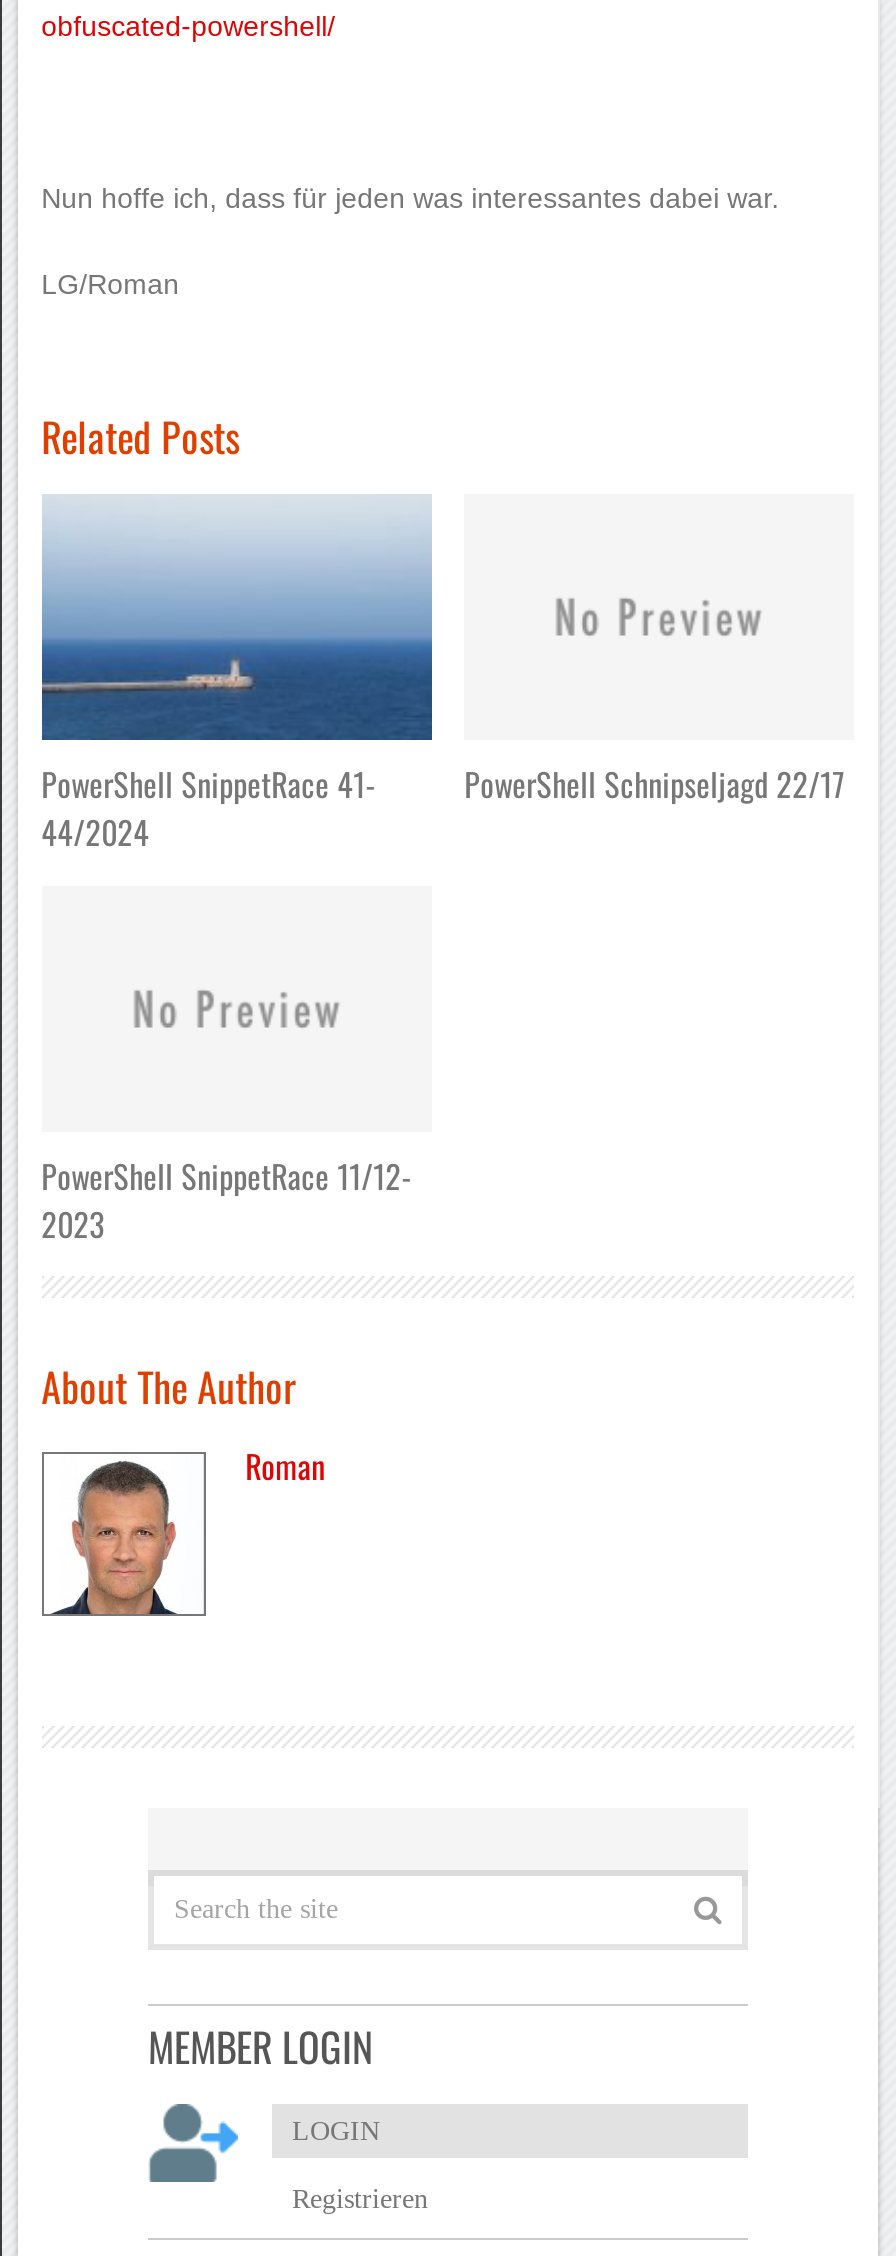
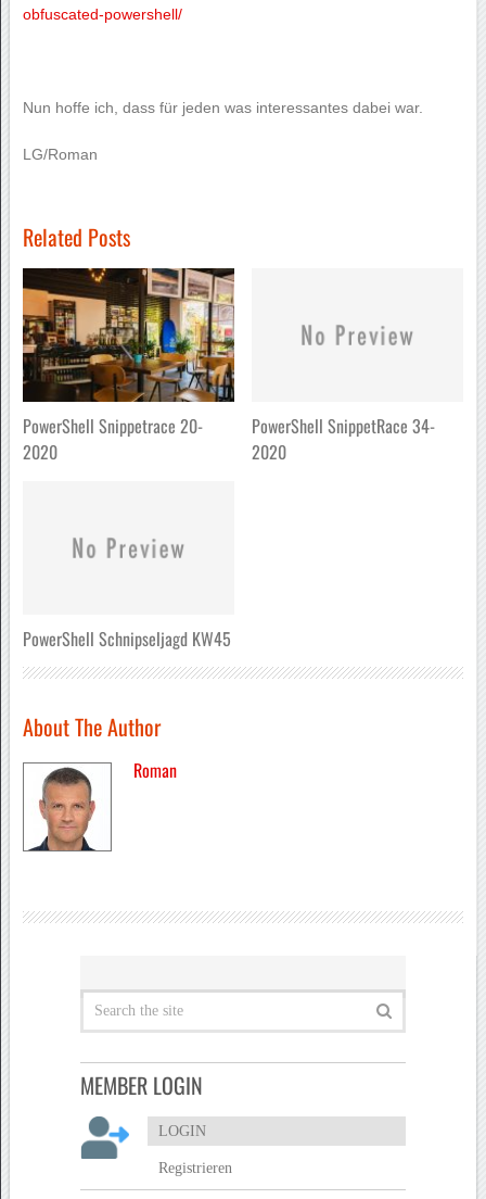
- [image]
- PowerShell SnippetRace 41-
- 44/2024
+ [image]
+ PowerShell Snippetrace 20-
+ 2020

- PowerShell Schnipseljagd 22/17
+ PowerShell SnippetRace 34-
+ 2020

- PowerShell SnippetRace 11/12-
- 2023
+ PowerShell Schnipseljagd KW45
